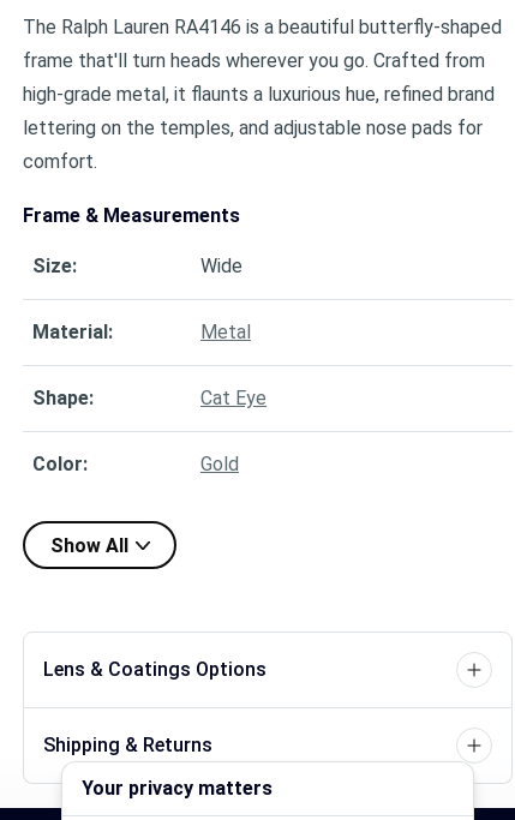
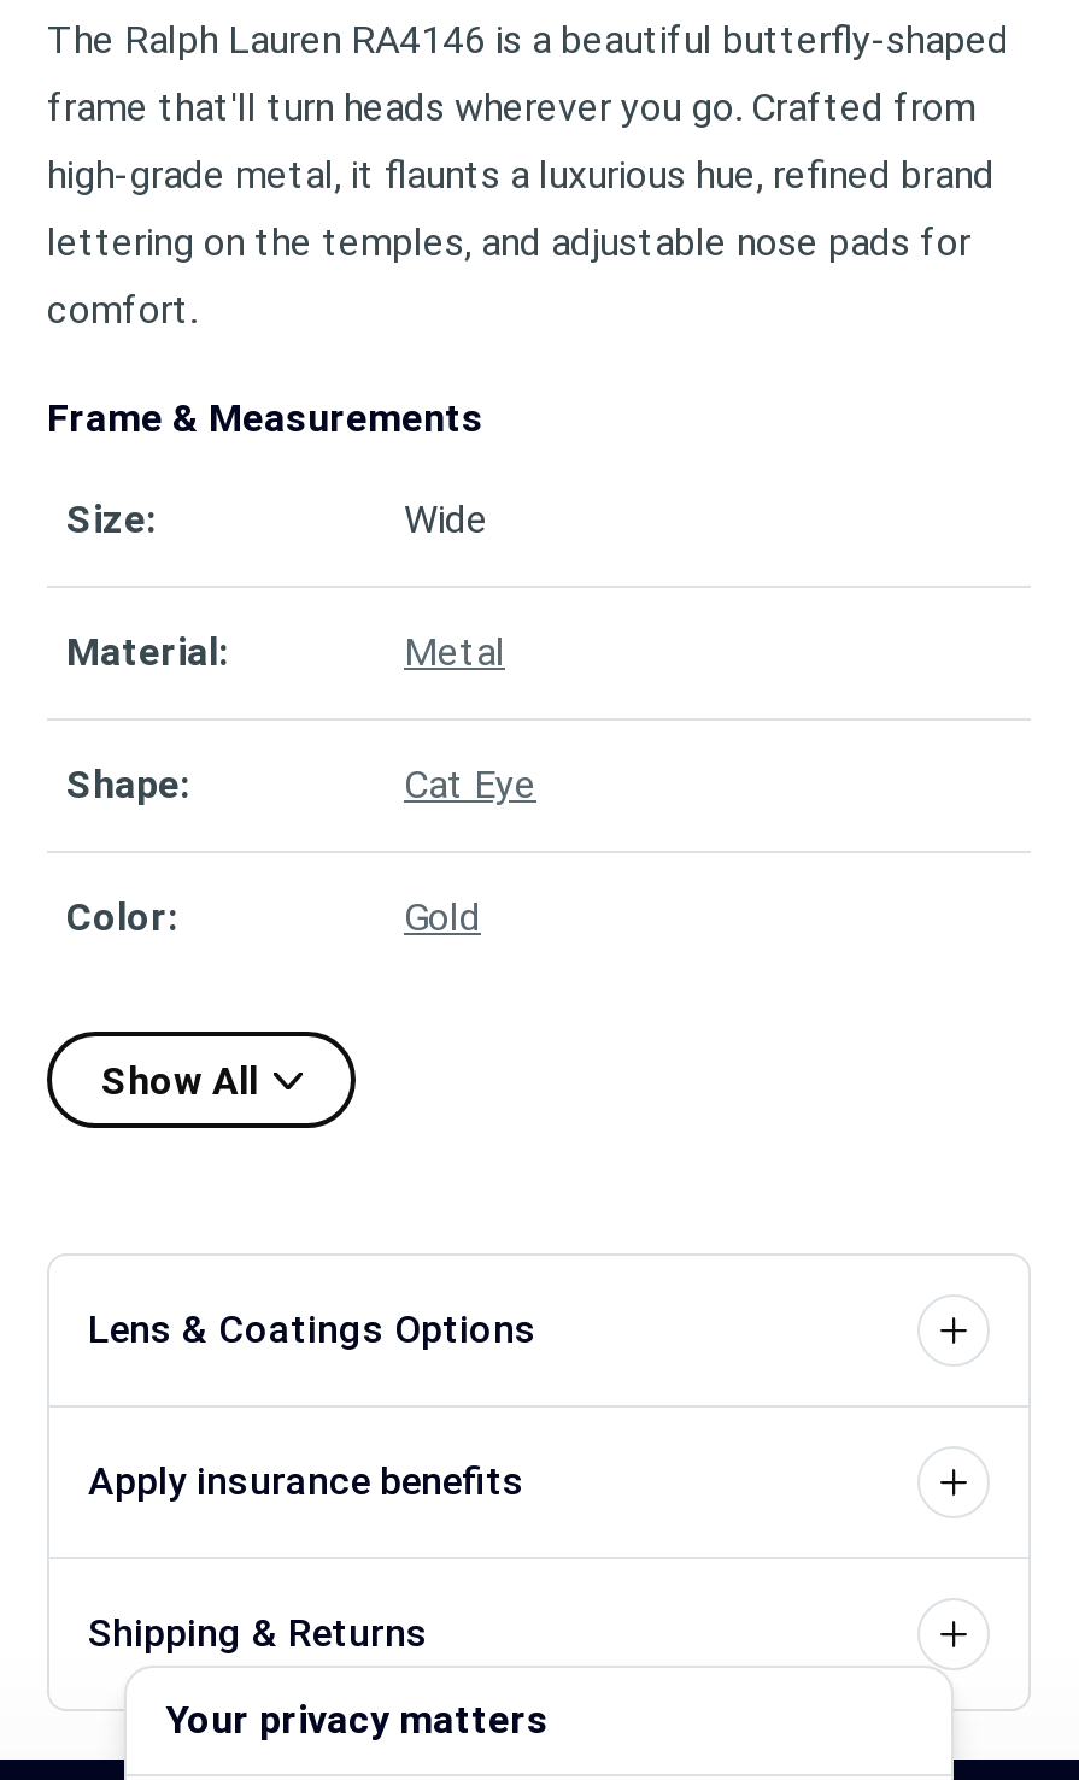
+ Apply insurance benefits
